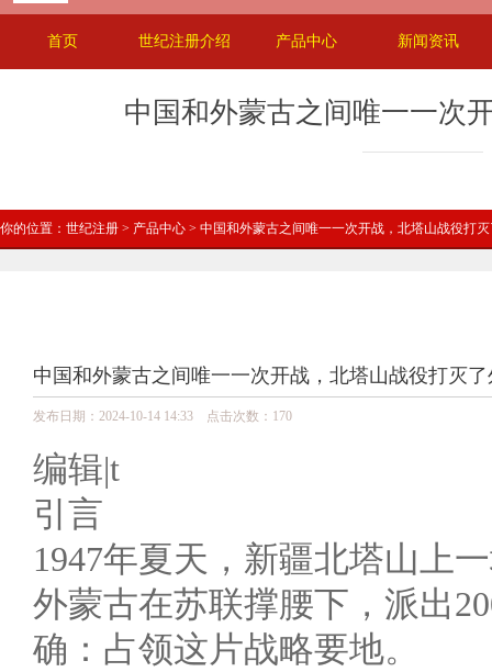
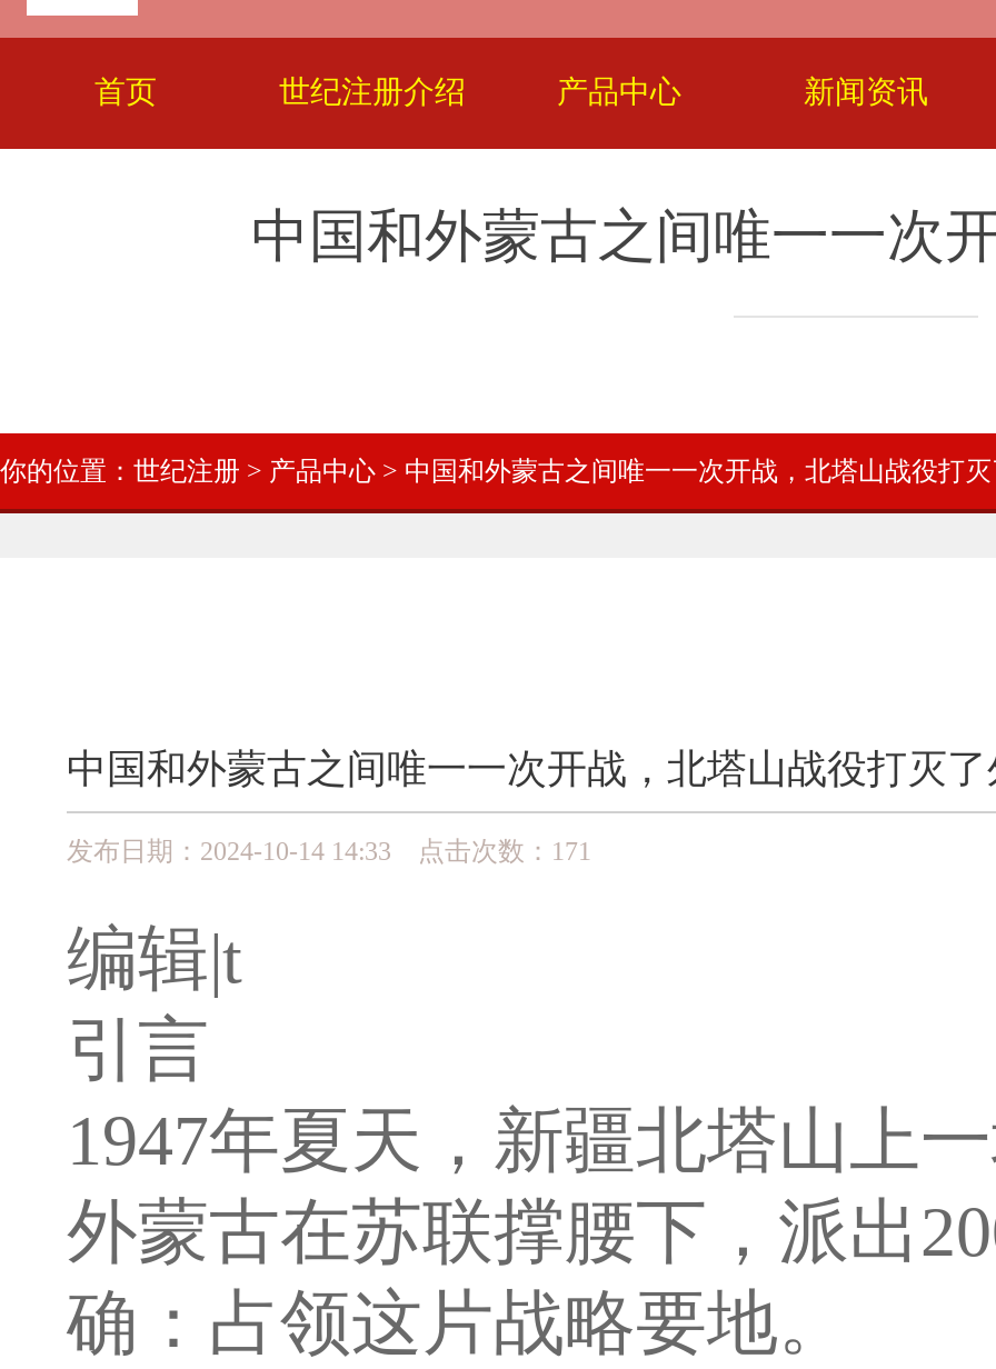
- 发布日期：2024-10-14 14:33 点击次数：170
+ 发布日期：2024-10-14 14:33 点击次数：171
